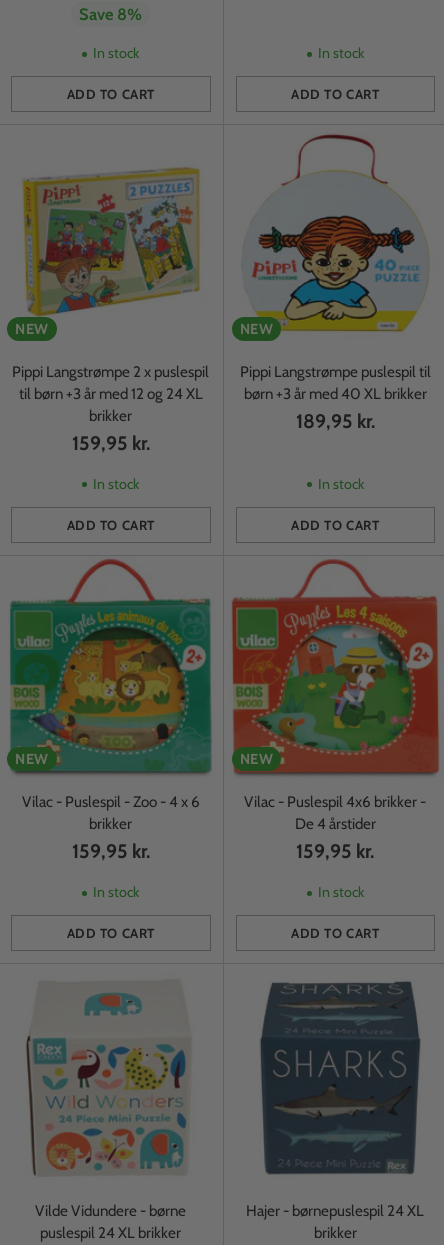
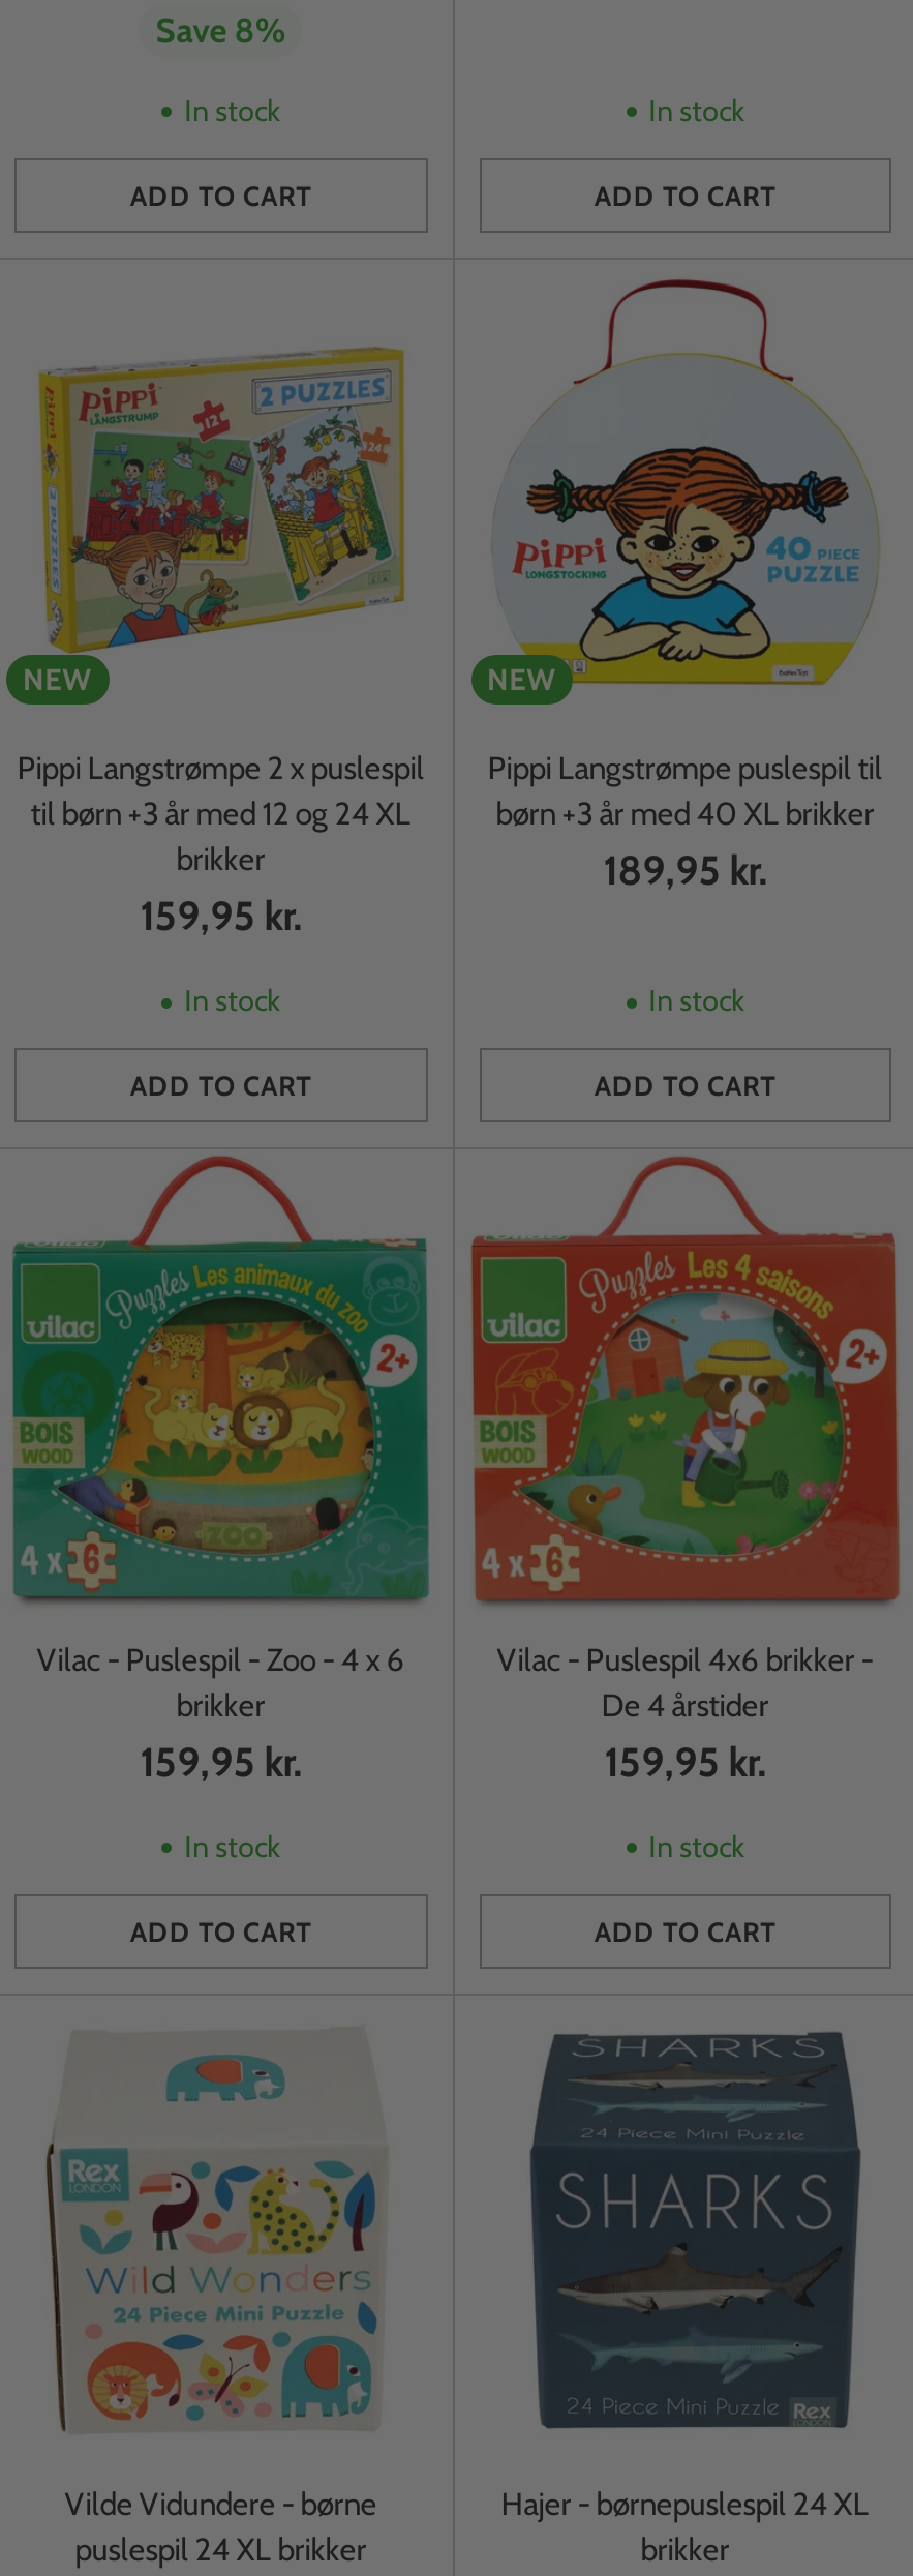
- NEW

- NEW
